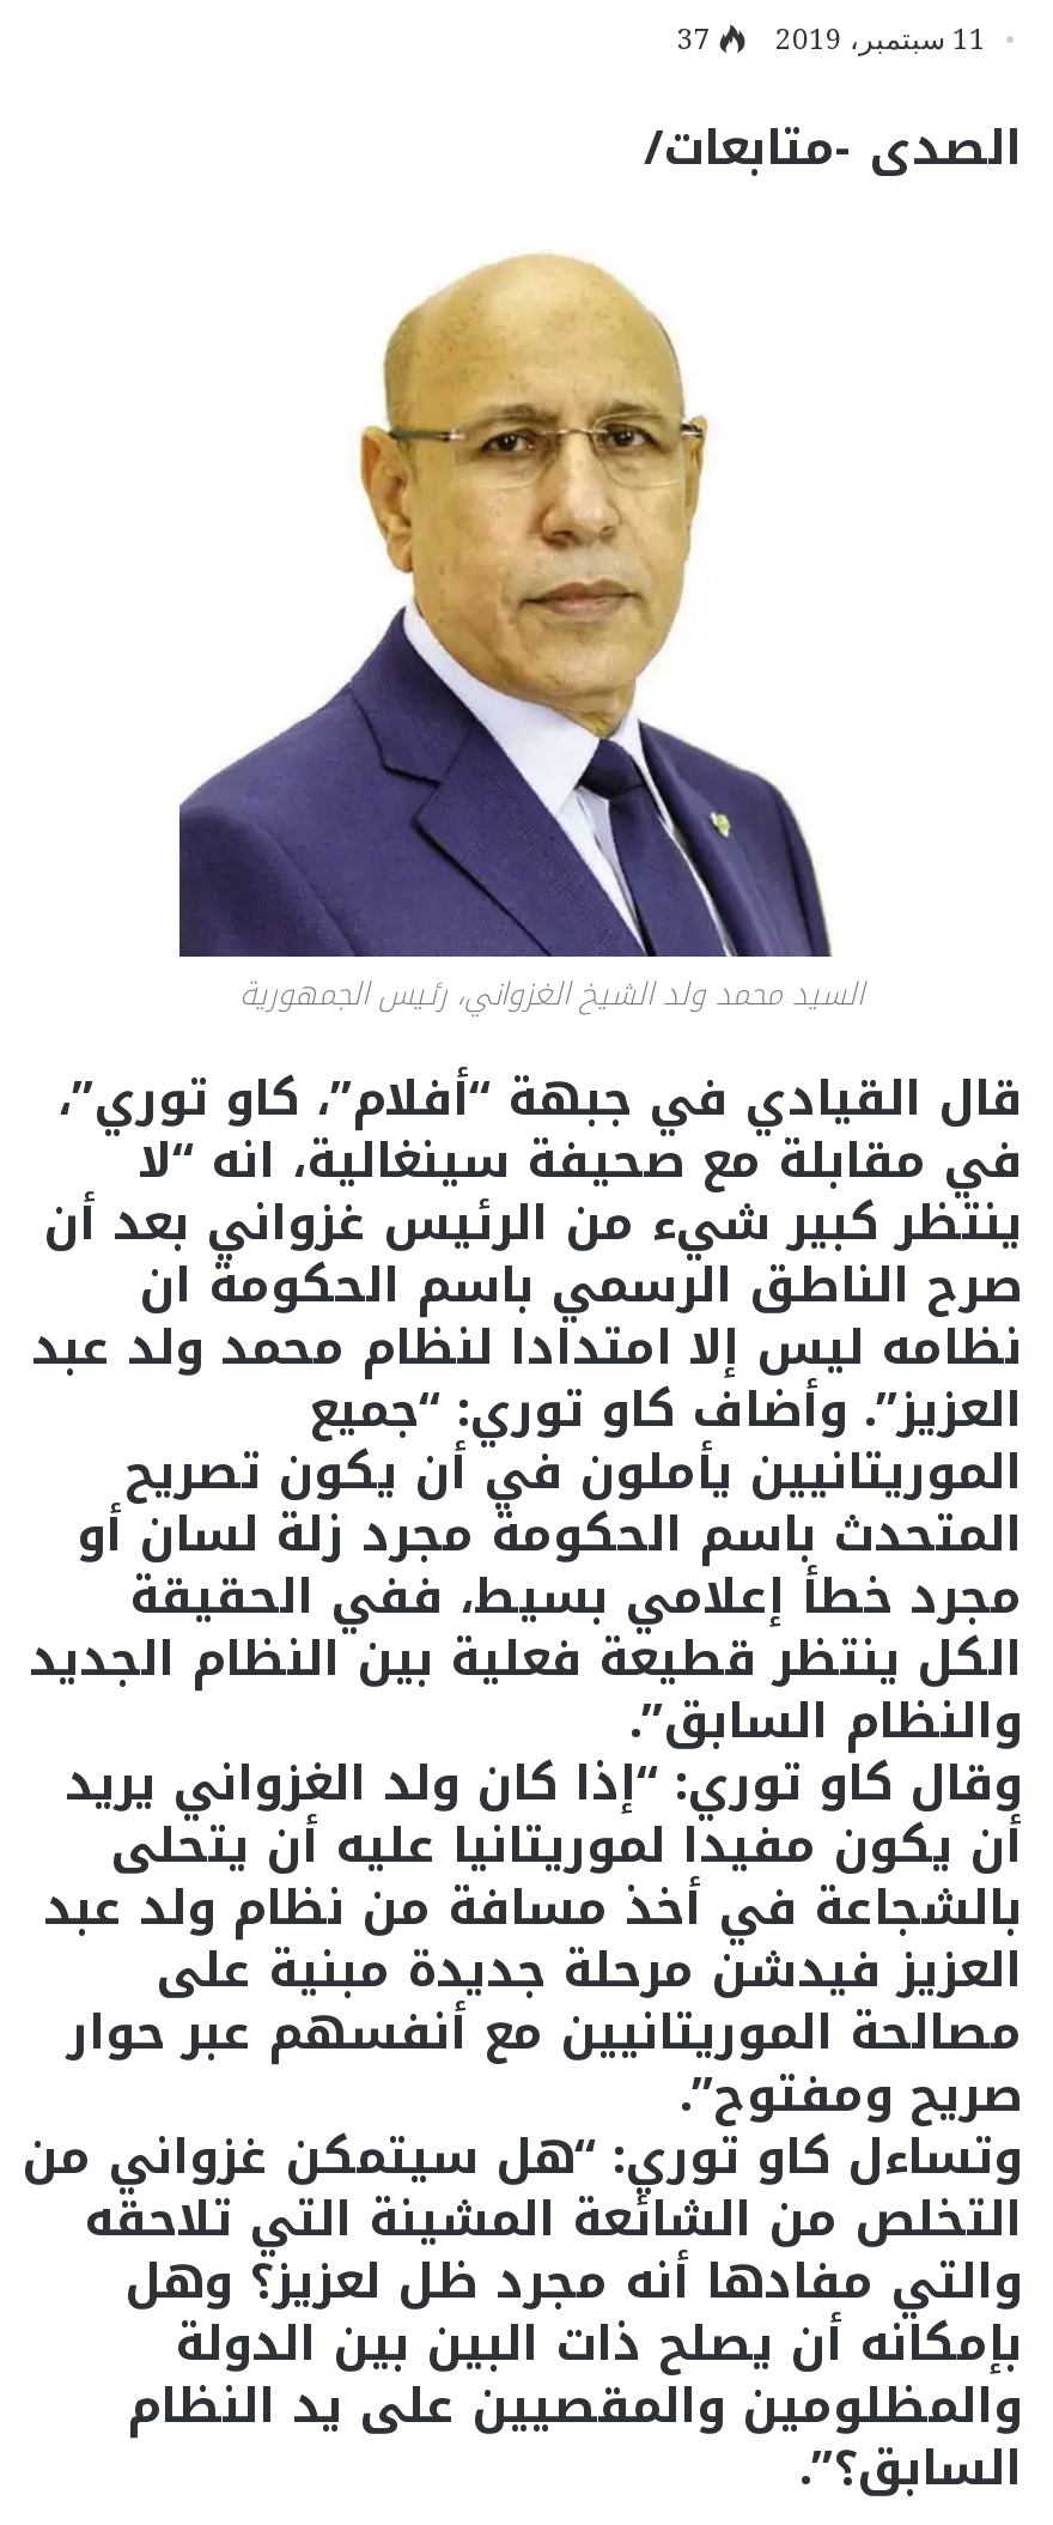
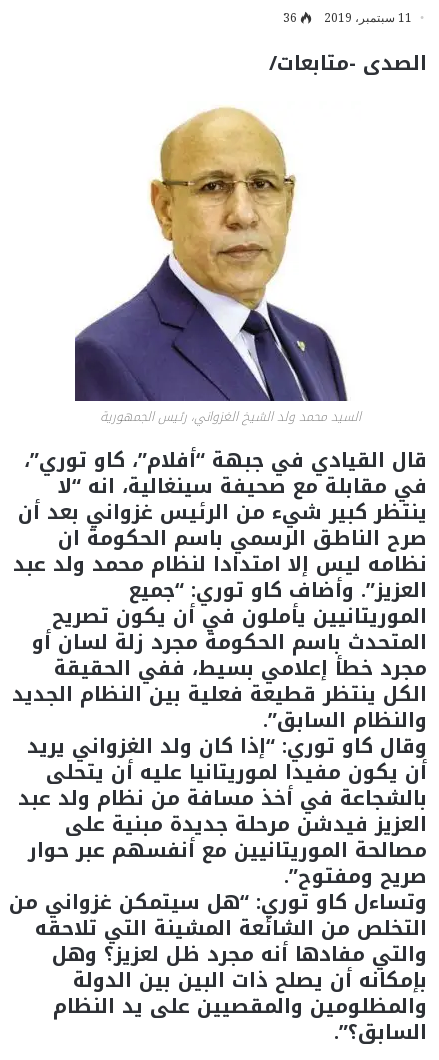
- 37
+ 36
